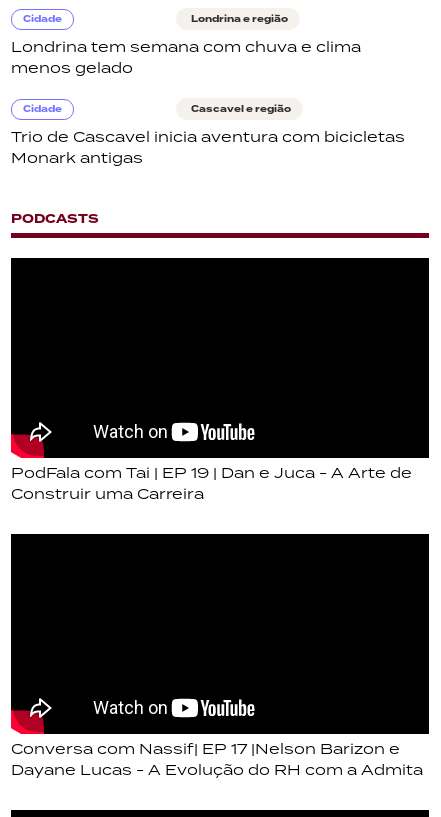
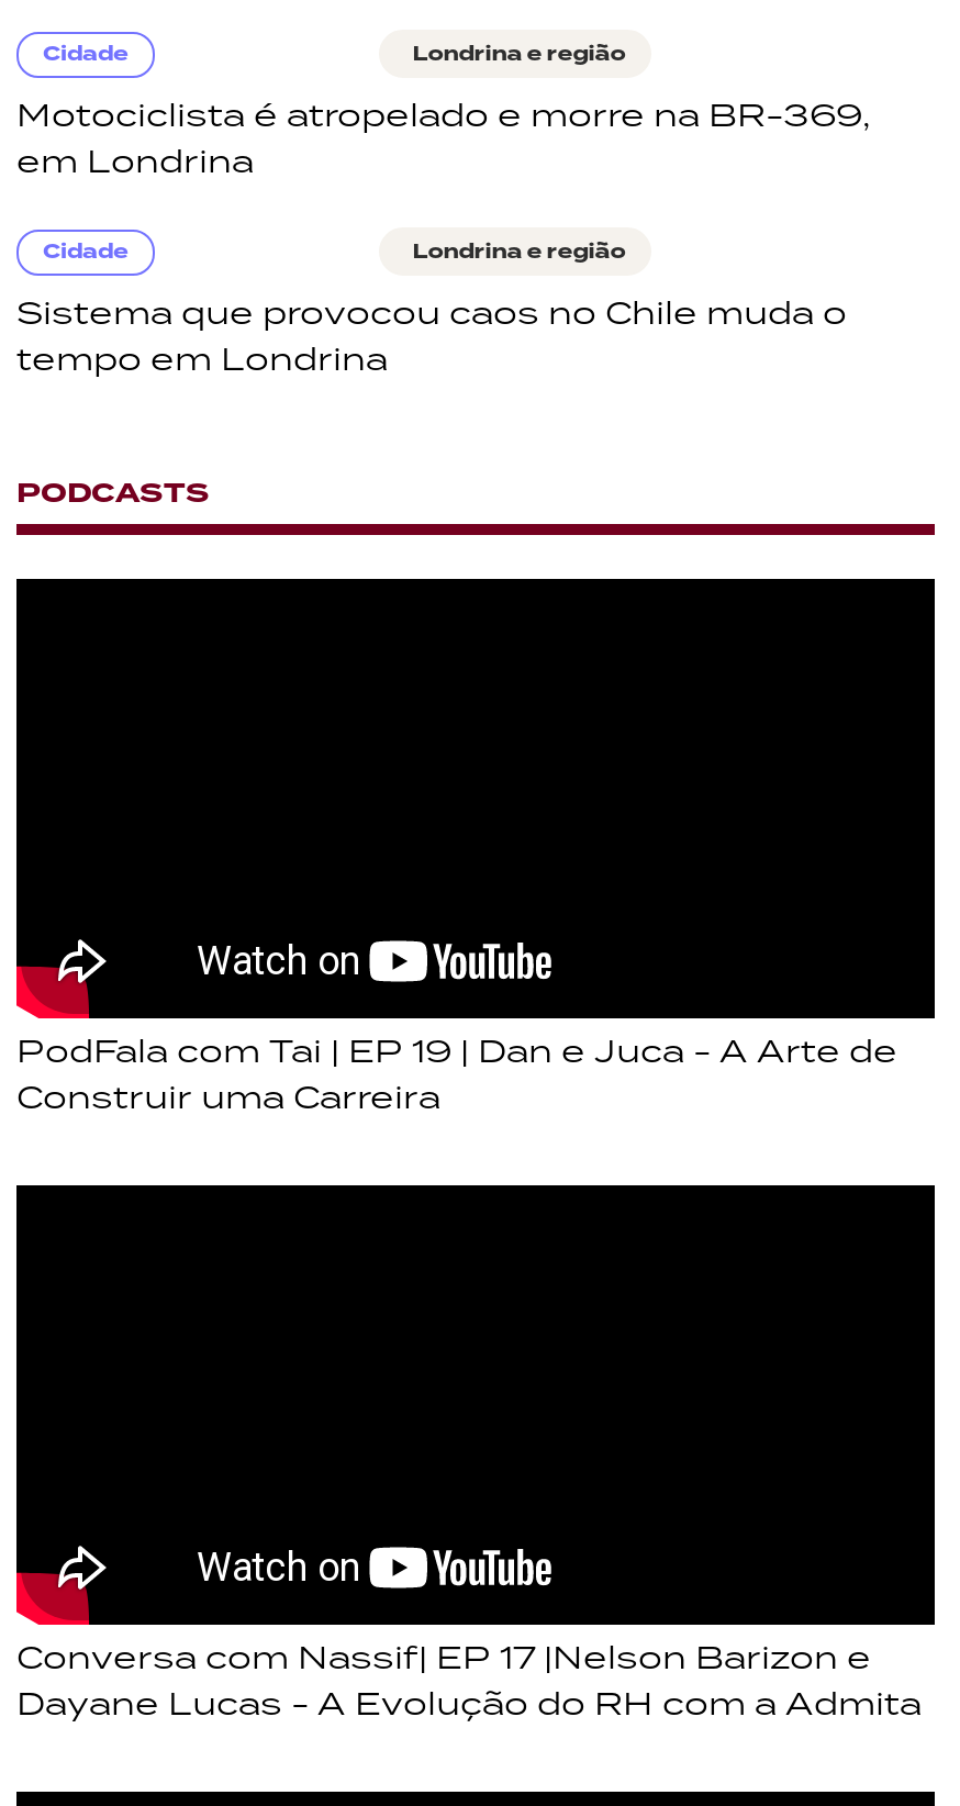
- Londrina tem semana com chuva e clima
- menos gelado
+ Motociclista é atropelado e morre na BR-369,
+ em Londrina

- Cascavel e região
+ Londrina e região

- Trio de Cascavel inicia aventura com bicicletas
- Monark antigas
+ Sistema que provocou caos no Chile muda o
+ tempo em Londrina
